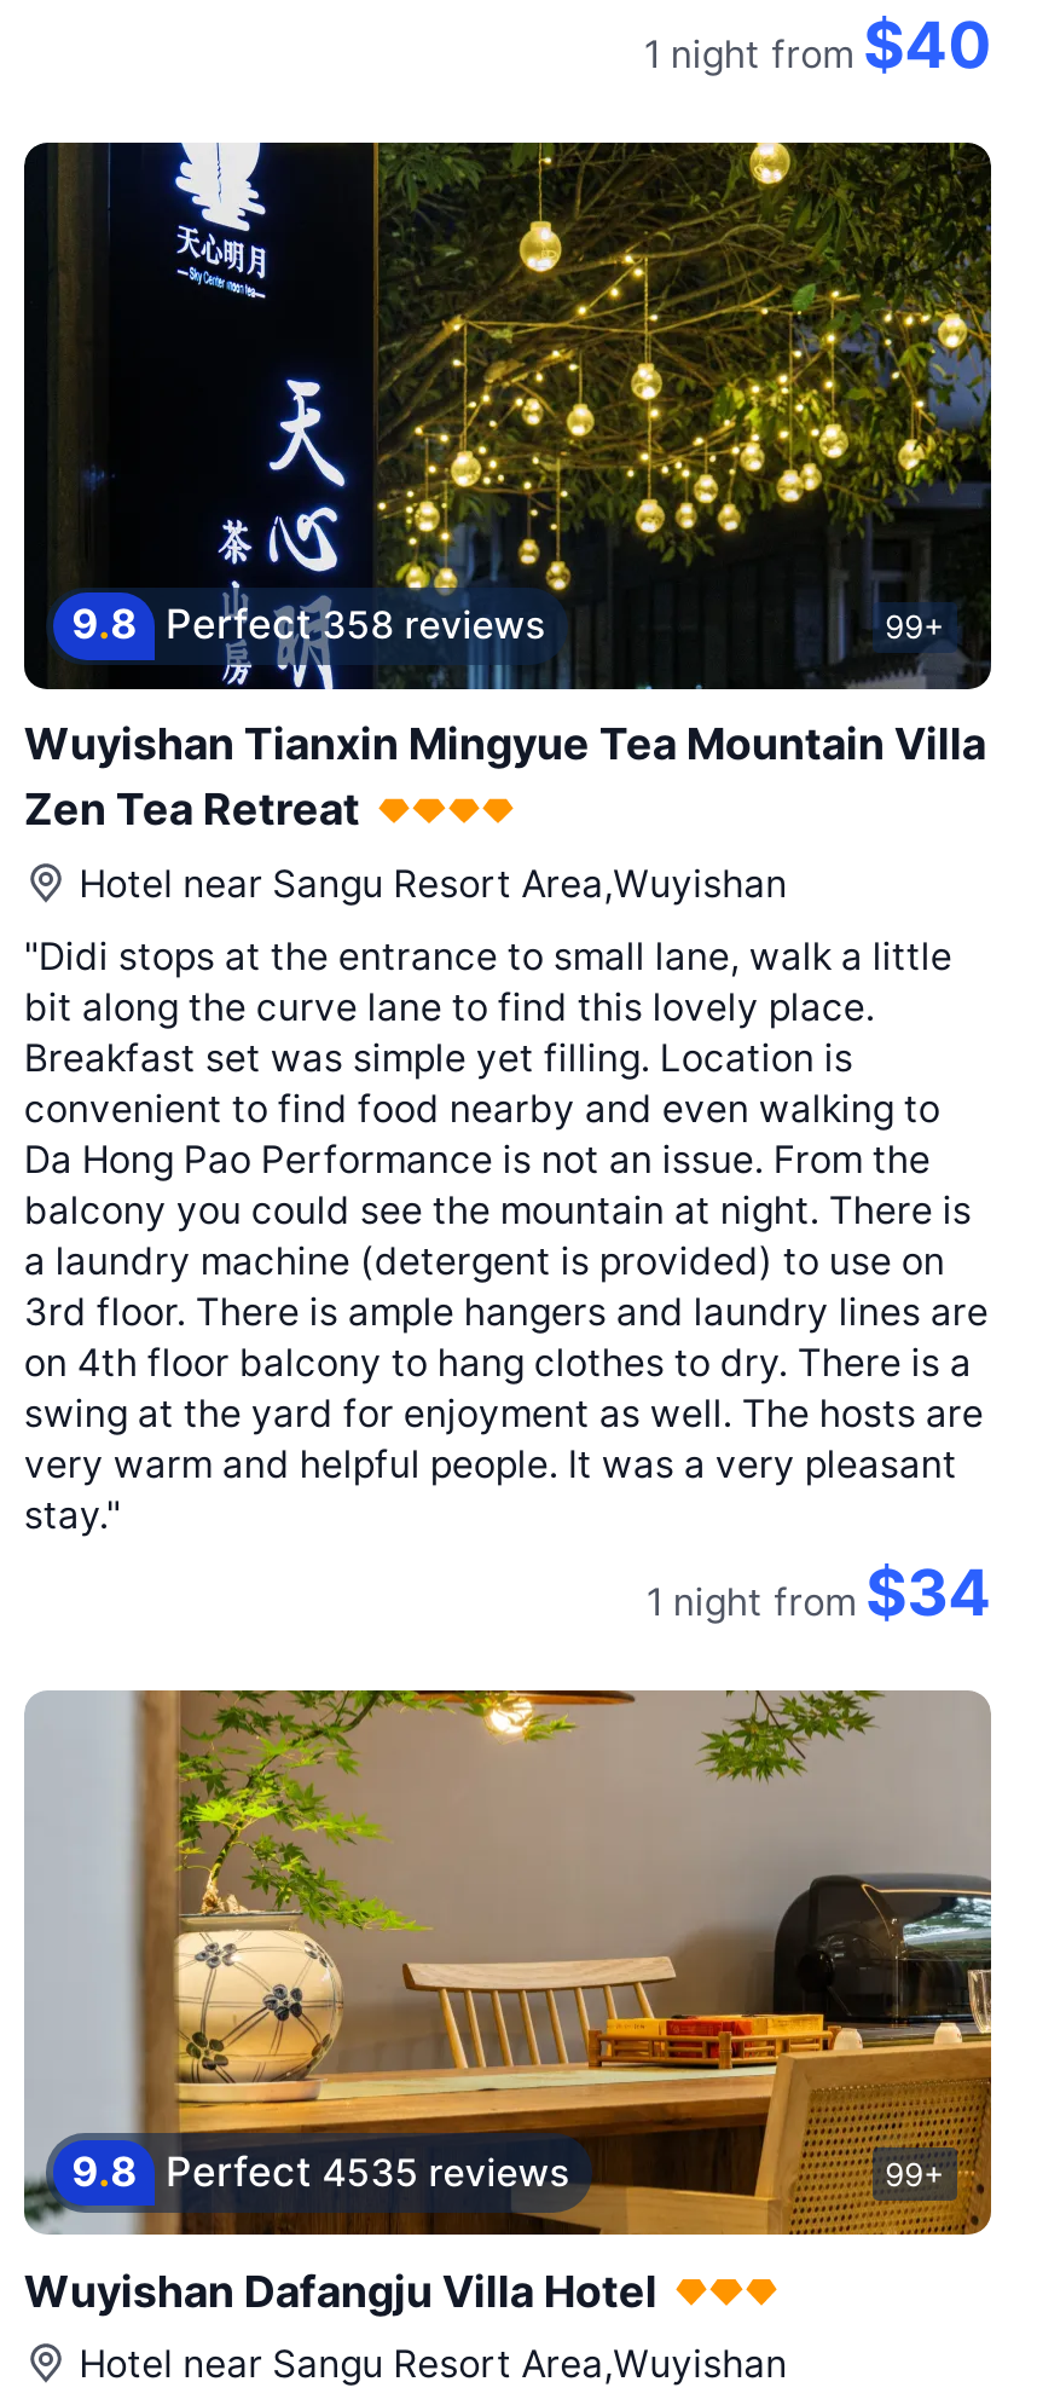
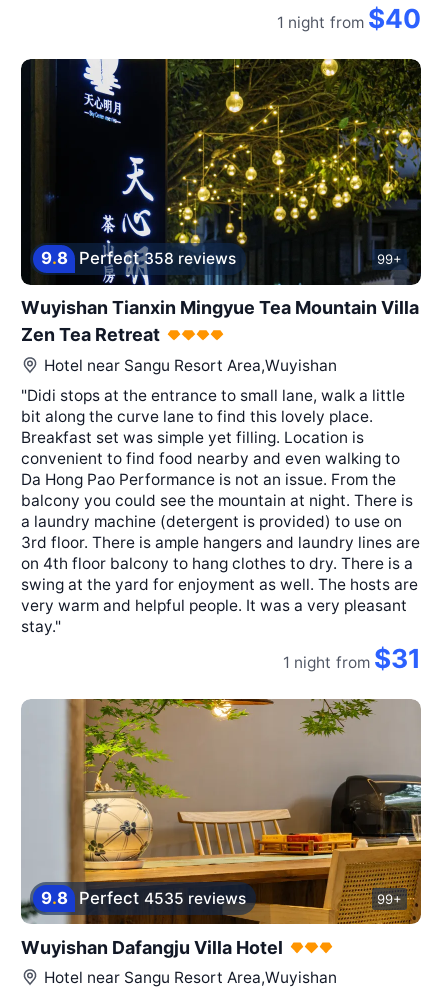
- 1 night from $34
+ 1 night from $31
